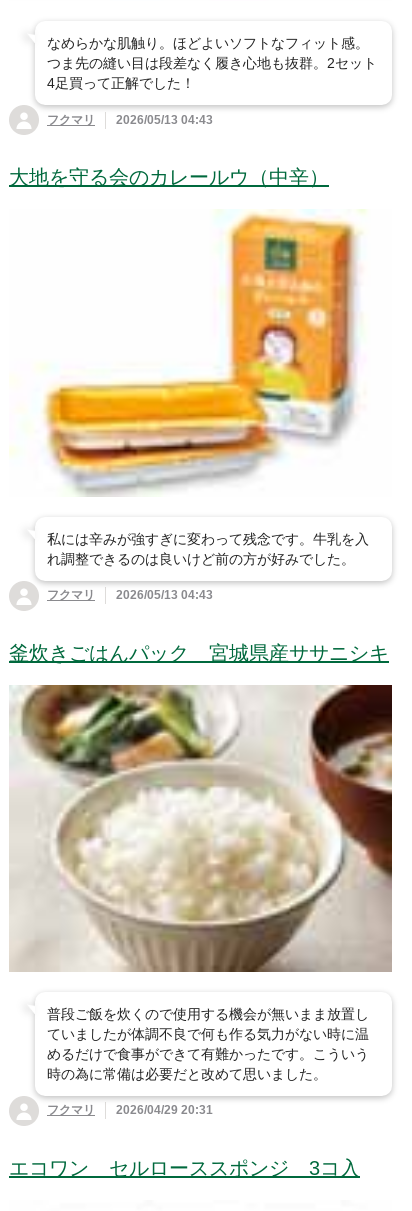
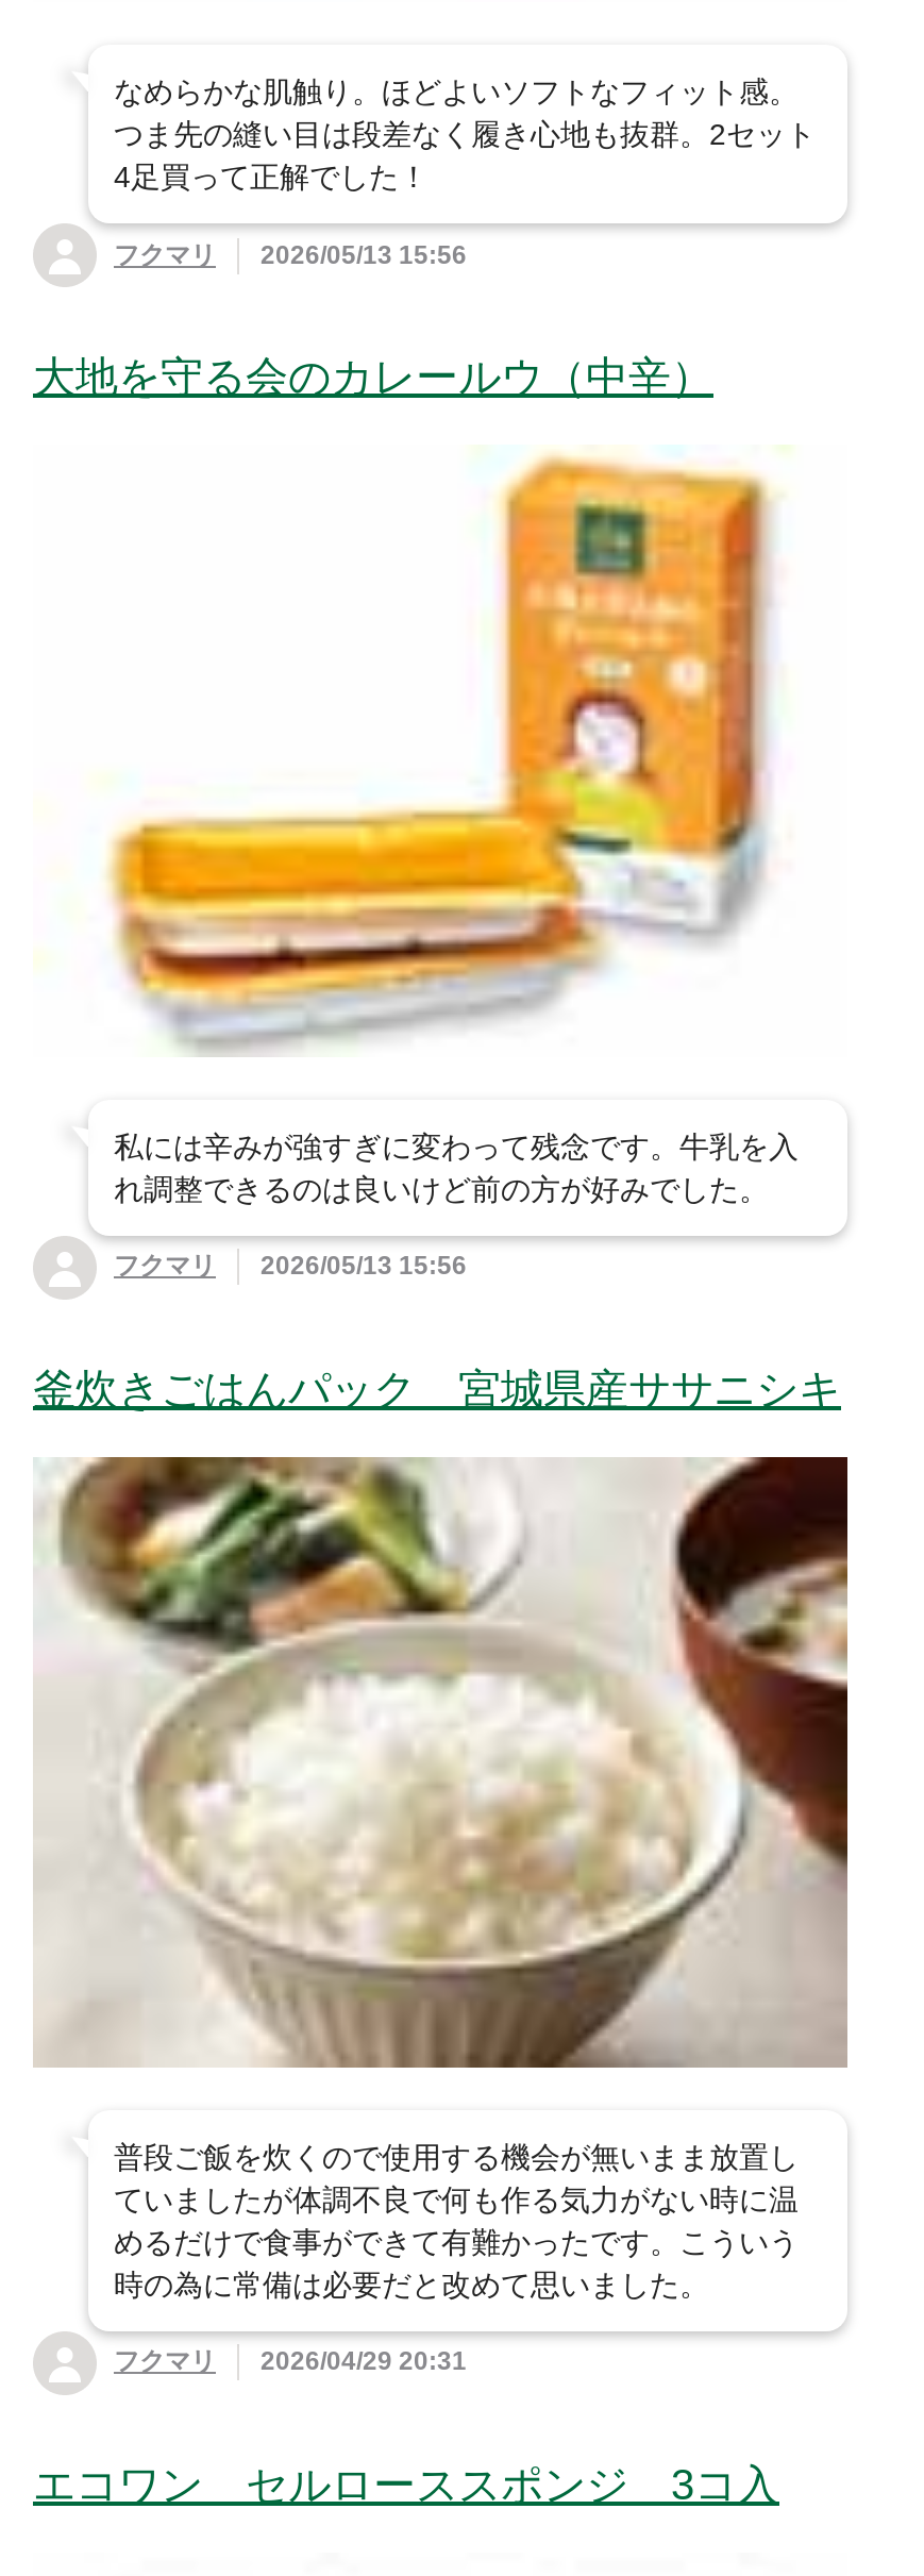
- 2026/05/13 04:43
+ 2026/05/13 15:56

- フクマリ 2026/05/13 04:43
+ フクマリ 2026/05/13 15:56
